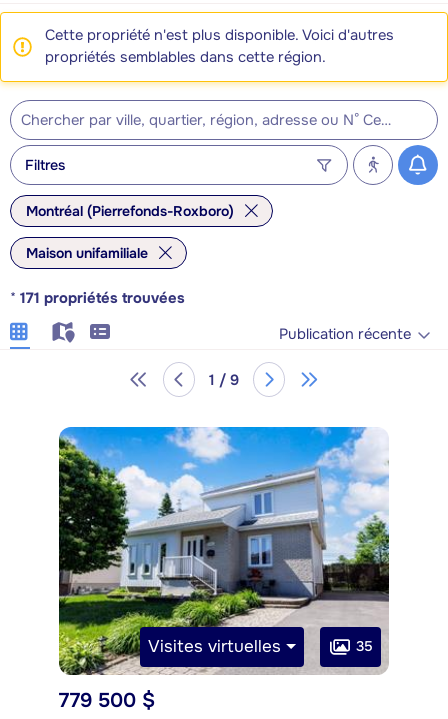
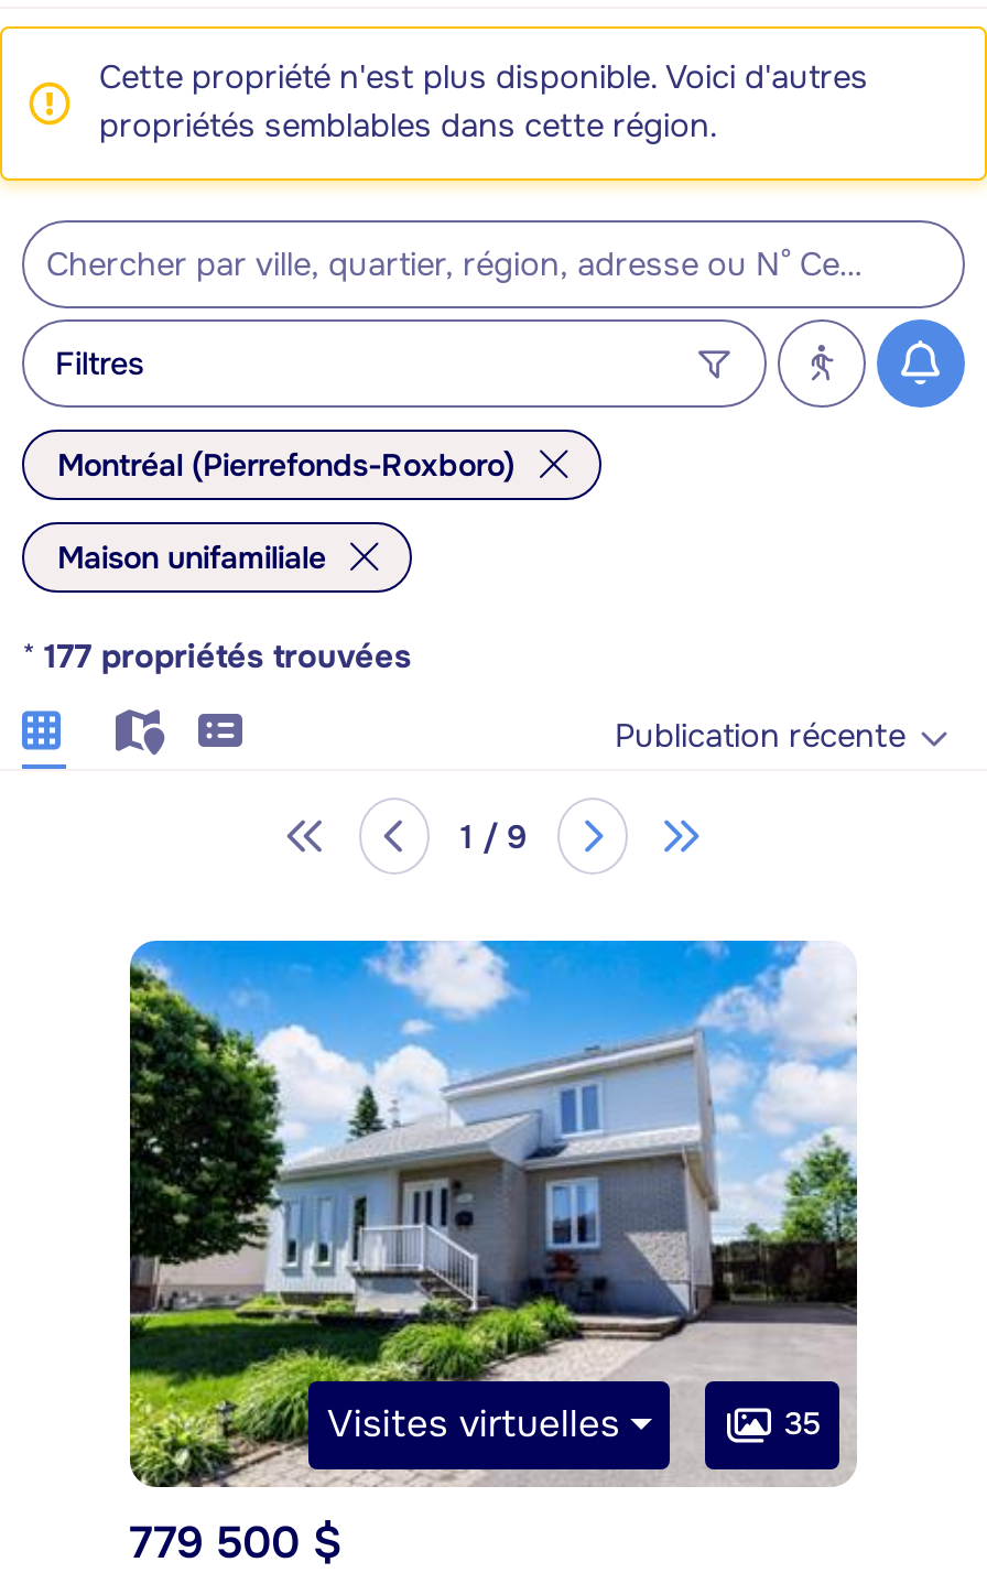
- * 171 propriétés trouvées
+ * 177 propriétés trouvées
